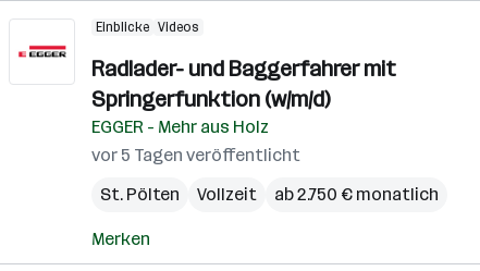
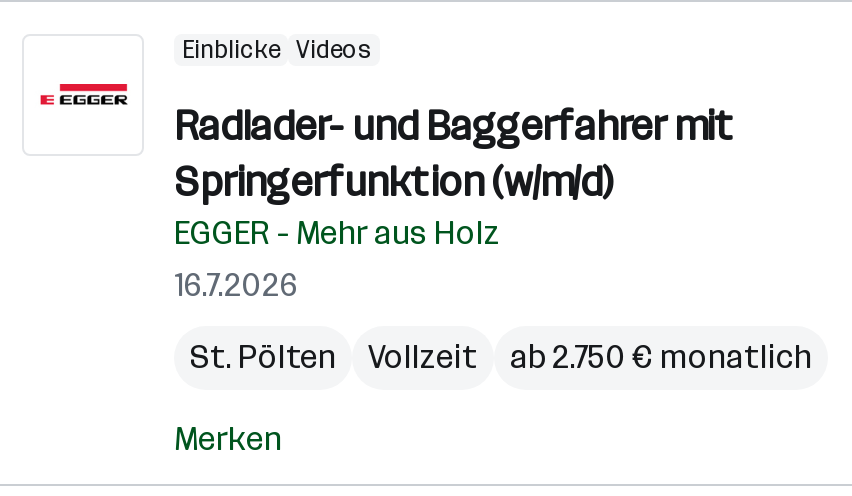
- vor 5 Tagen veröffentlicht
+ 16.7.2026
